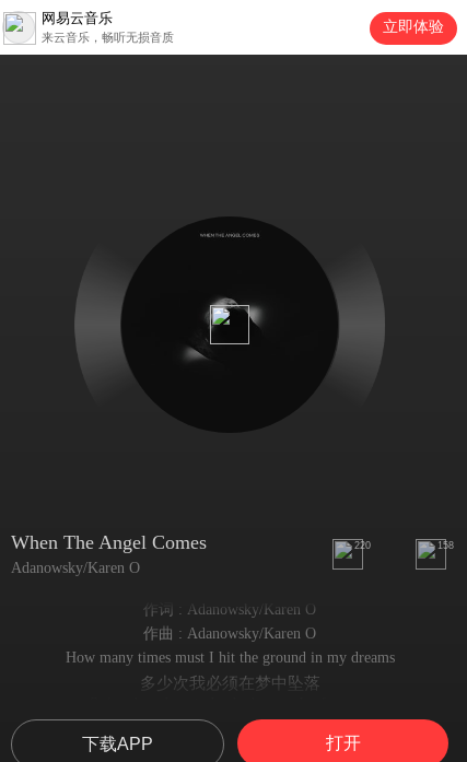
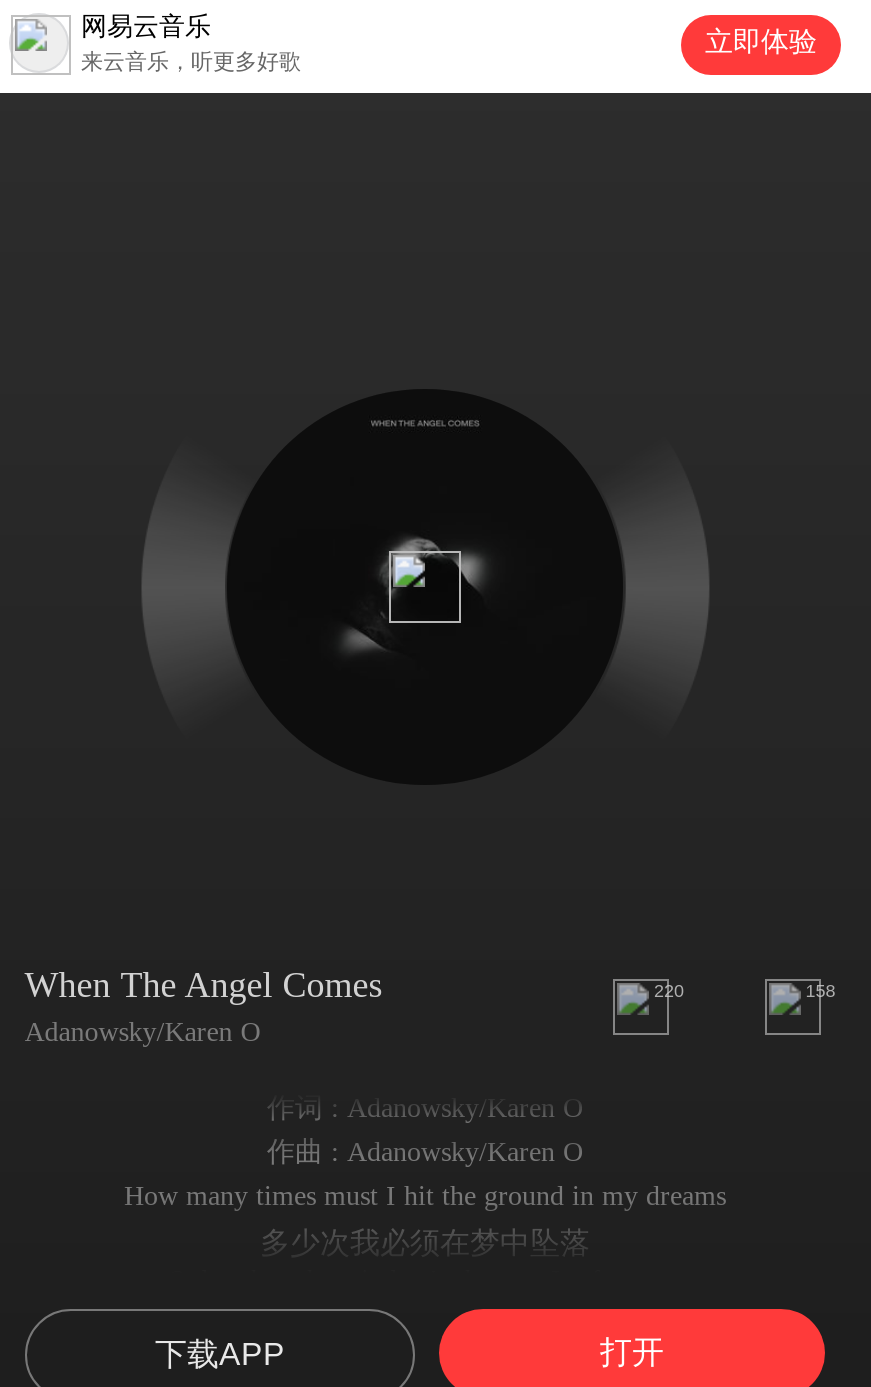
- 来云音乐，畅听无损音质
+ 来云音乐，听更多好歌
